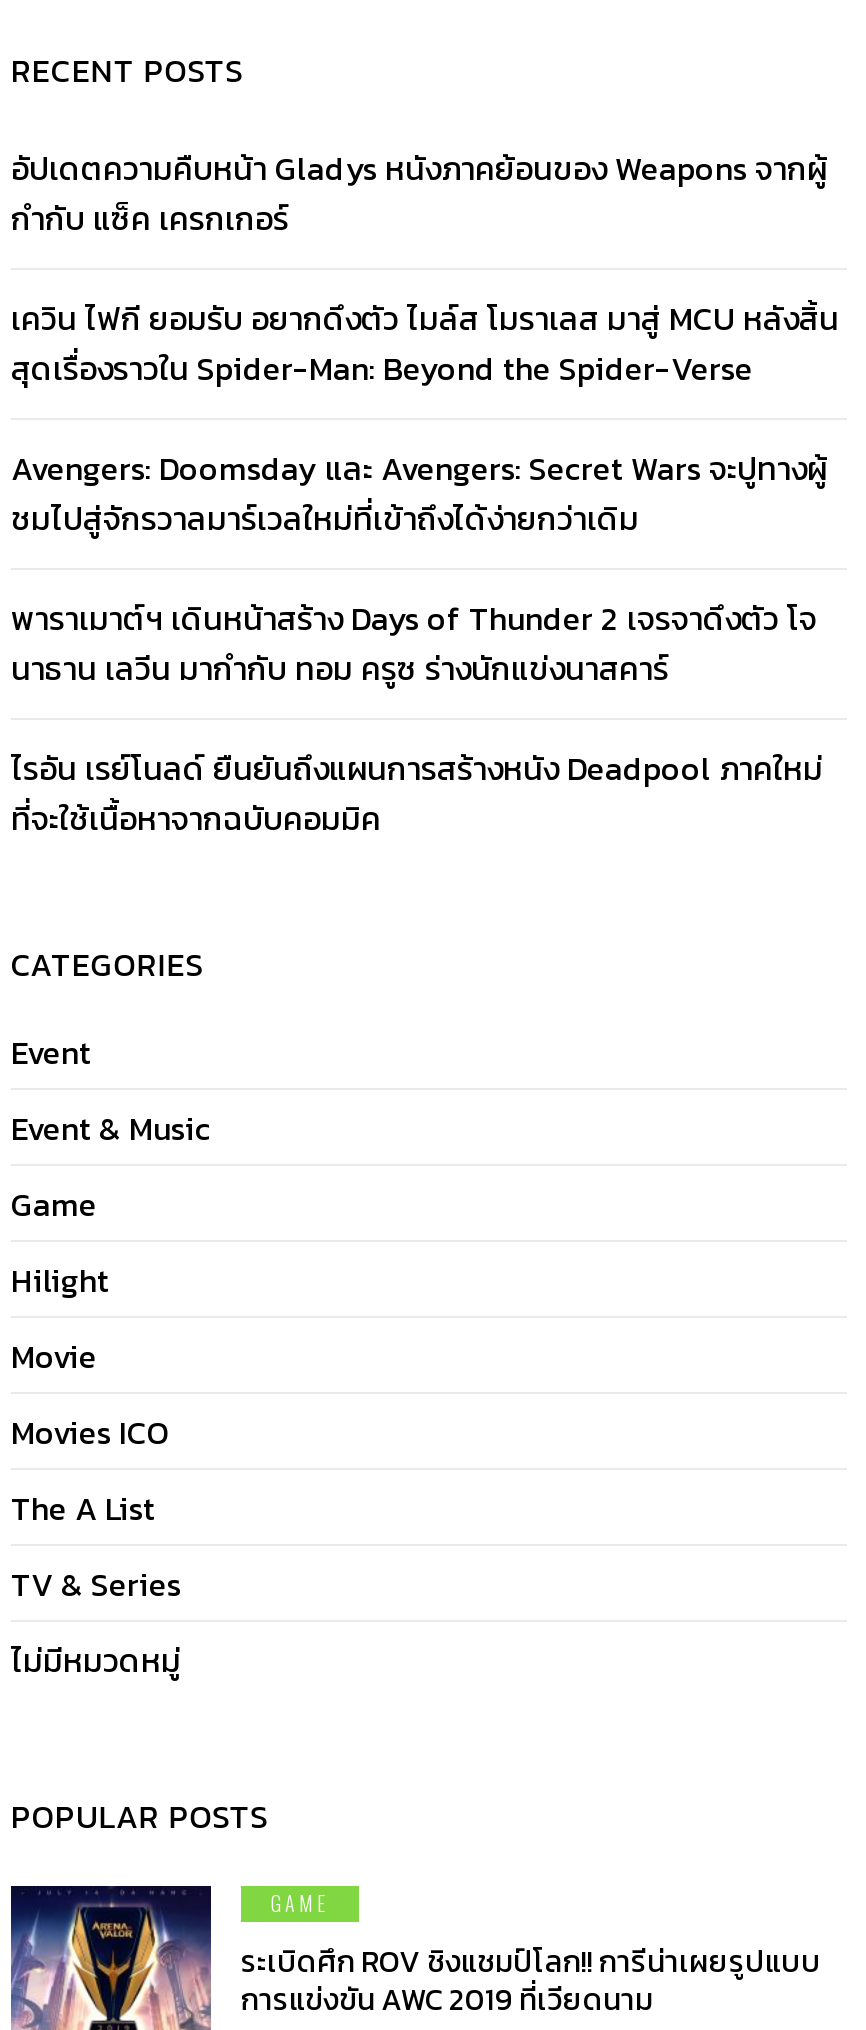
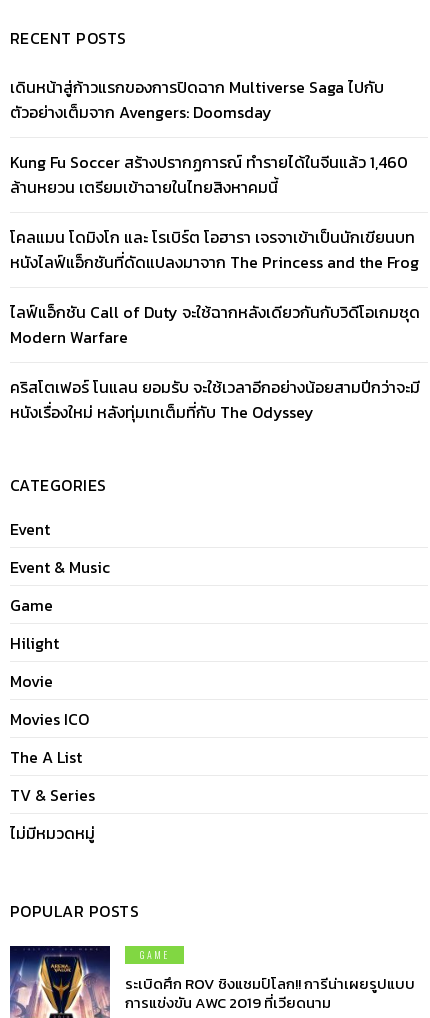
- อัปเดตความคืบหน้า Gladys หนังภาคย้อนของ Weapons จากผู้
- กำกับ แซ็ค เครกเกอร์
+ เดินหน้าสู่ก้าวแรกของการปิดฉาก Multiverse Saga ไปกับ
+ ตัวอย่างเต็มจาก Avengers: Doomsday

- เควิน ไฟกี ยอมรับ อยากดึงตัว ไมล์ส โมราเลส มาสู่ MCU หลังสิ้น
- สุดเรื่องราวใน Spider-Man: Beyond the Spider-Verse
+ Kung Fu Soccer สร้างปรากฏการณ์ ทำรายได้ในจีนแล้ว 1,460
+ ล้านหยวน เตรียมเข้าฉายในไทยสิงหาคมนี้

- Avengers: Doomsday และ Avengers: Secret Wars จะปูทางผู้
- ชมไปสู่จักรวาลมาร์เวลใหม่ที่เข้าถึงได้ง่ายกว่าเดิม
+ โคลแมน โดมิงโก และ โรเบิร์ต โอฮารา เจรจาเข้าเป็นนักเขียนบท
+ หนังไลฟ์แอ็กชันที่ดัดแปลงมาจาก The Princess and the Frog

- พาราเมาต์ฯ เดินหน้าสร้าง Days of Thunder 2 เจรจาดึงตัว โจ
- นาธาน เลวีน มากำกับ ทอม ครูซ ร่างนักแข่งนาสคาร์
+ ไลฟ์แอ็กชัน Call of Duty จะใช้ฉากหลังเดียวกันกับวิดีโอเกมชุด
+ Modern Warfare

- ไรอัน เรย์โนลด์ ยืนยันถึงแผนการสร้างหนัง Deadpool ภาคใหม่
- ที่จะใช้เนื้อหาจากฉบับคอมมิค
+ คริสโตเฟอร์ โนแลน ยอมรับ จะใช้เวลาอีกอย่างน้อยสามปีกว่าจะมี
+ หนังเรื่องใหม่ หลังทุ่มเทเต็มที่กับ The Odyssey
